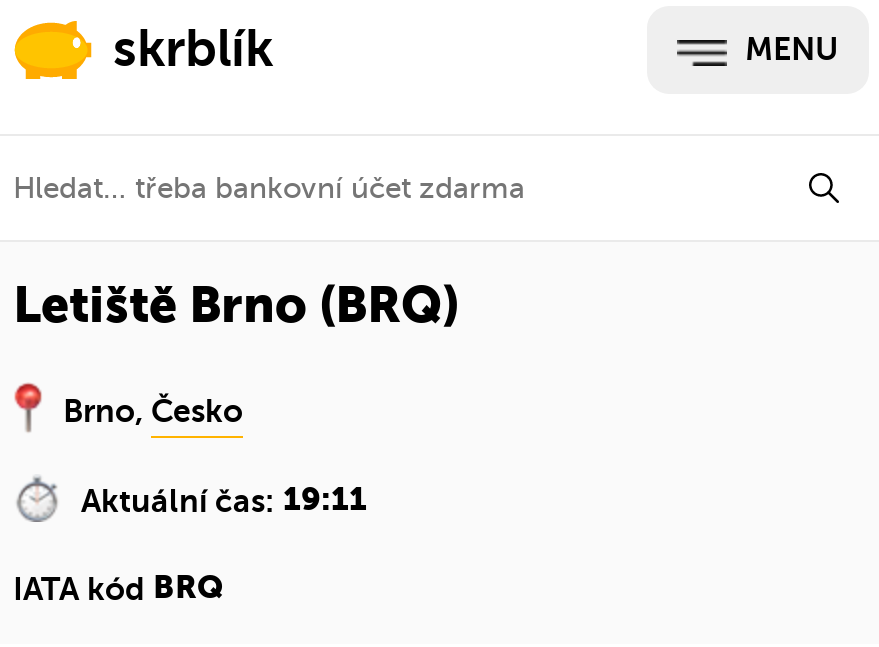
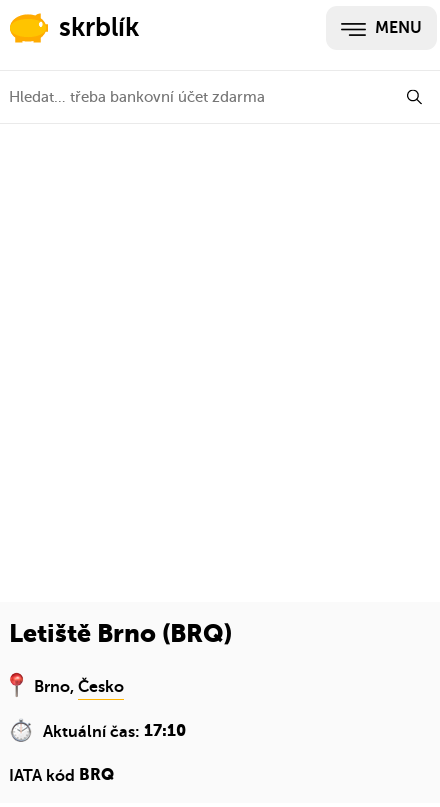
- Aktuální čas: 19:11
+ Aktuální čas: 17:10
